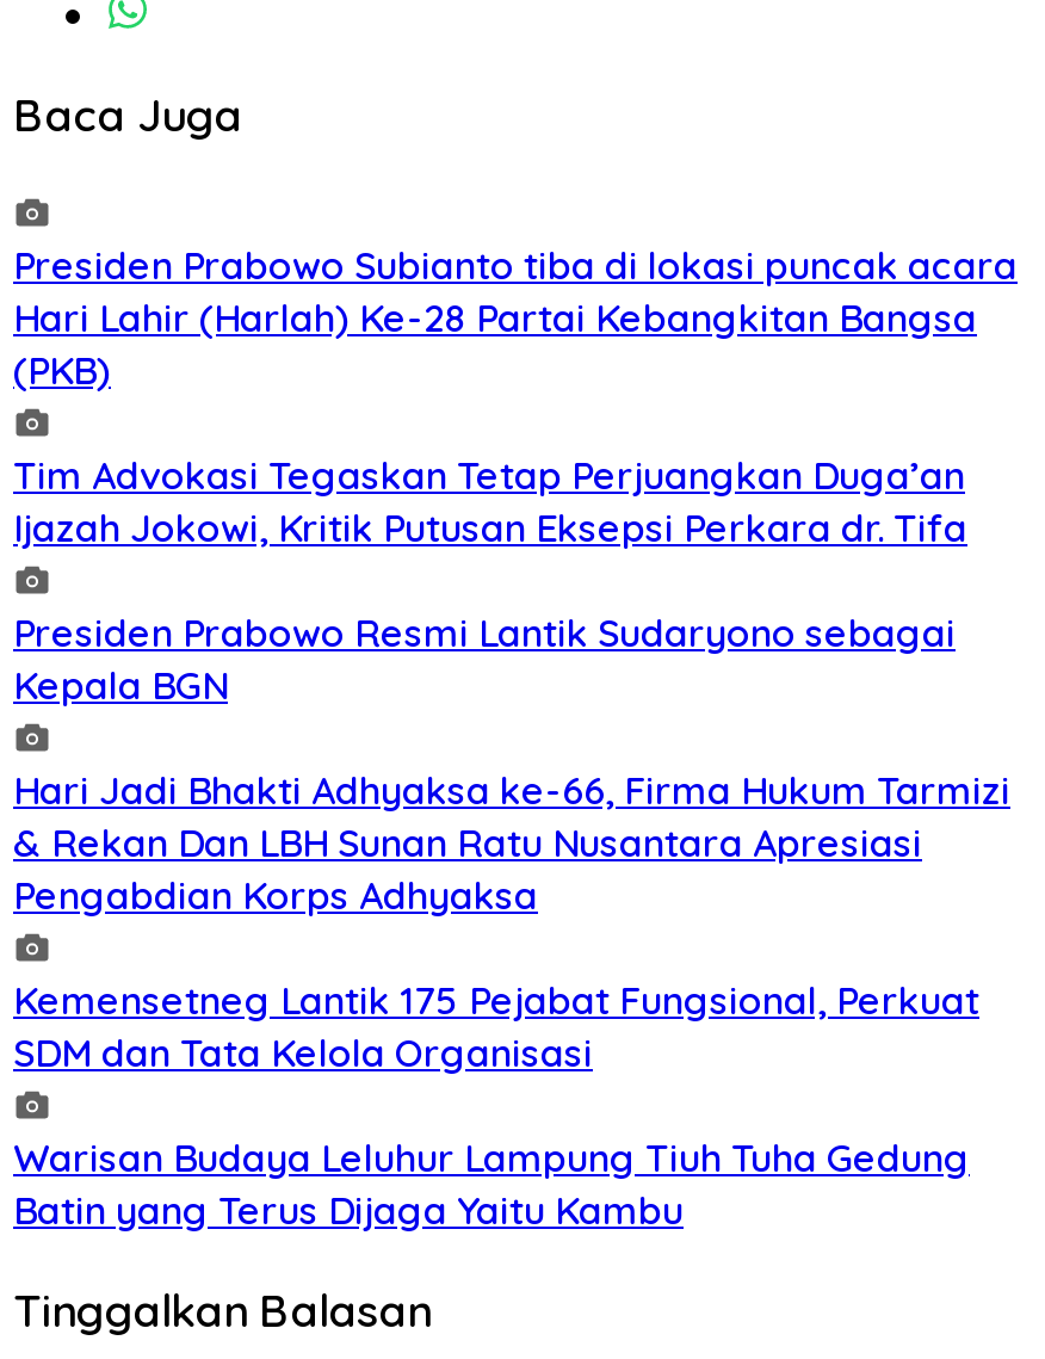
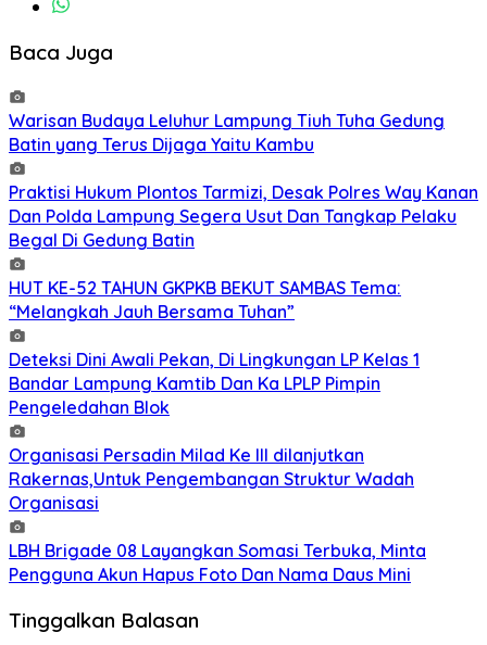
- Presiden Prabowo Subianto tiba di lokasi puncak acara
- Hari Lahir (Harlah) Ke-28 Partai Kebangkitan Bangsa
- (PKB)
- Tim Advokasi Tegaskan Tetap Perjuangkan Duga’an
- Ijazah Jokowi, Kritik Putusan Eksepsi Perkara dr. Tifa
- Presiden Prabowo Resmi Lantik Sudaryono sebagai
- Kepala BGN
- Hari Jadi Bhakti Adhyaksa ke-66, Firma Hukum Tarmizi
- & Rekan Dan LBH Sunan Ratu Nusantara Apresiasi
- Pengabdian Korps Adhyaksa
- Kemensetneg Lantik 175 Pejabat Fungsional, Perkuat
- SDM dan Tata Kelola Organisasi

moved up: Warisan Budaya Leluhur Lampung Tiuh Tuha Gedung | Batin yang Terus Dijaga Yaitu Kambu

+ Praktisi Hukum Plontos Tarmizi, Desak Polres Way Kanan
+ Dan Polda Lampung Segera Usut Dan Tangkap Pelaku
+ Begal Di Gedung Batin
+ HUT KE-52 TAHUN GKPKB BEKUT SAMBAS Tema:
+ “Melangkah Jauh Bersama Tuhan”
+ Deteksi Dini Awali Pekan, Di Lingkungan LP Kelas 1
+ Bandar Lampung Kamtib Dan Ka LPLP Pimpin
+ Pengeledahan Blok
+ Organisasi Persadin Milad Ke III dilanjutkan
+ Rakernas,Untuk Pengembangan Struktur Wadah
+ Organisasi
+ LBH Brigade 08 Layangkan Somasi Terbuka, Minta
+ Pengguna Akun Hapus Foto Dan Nama Daus Mini
